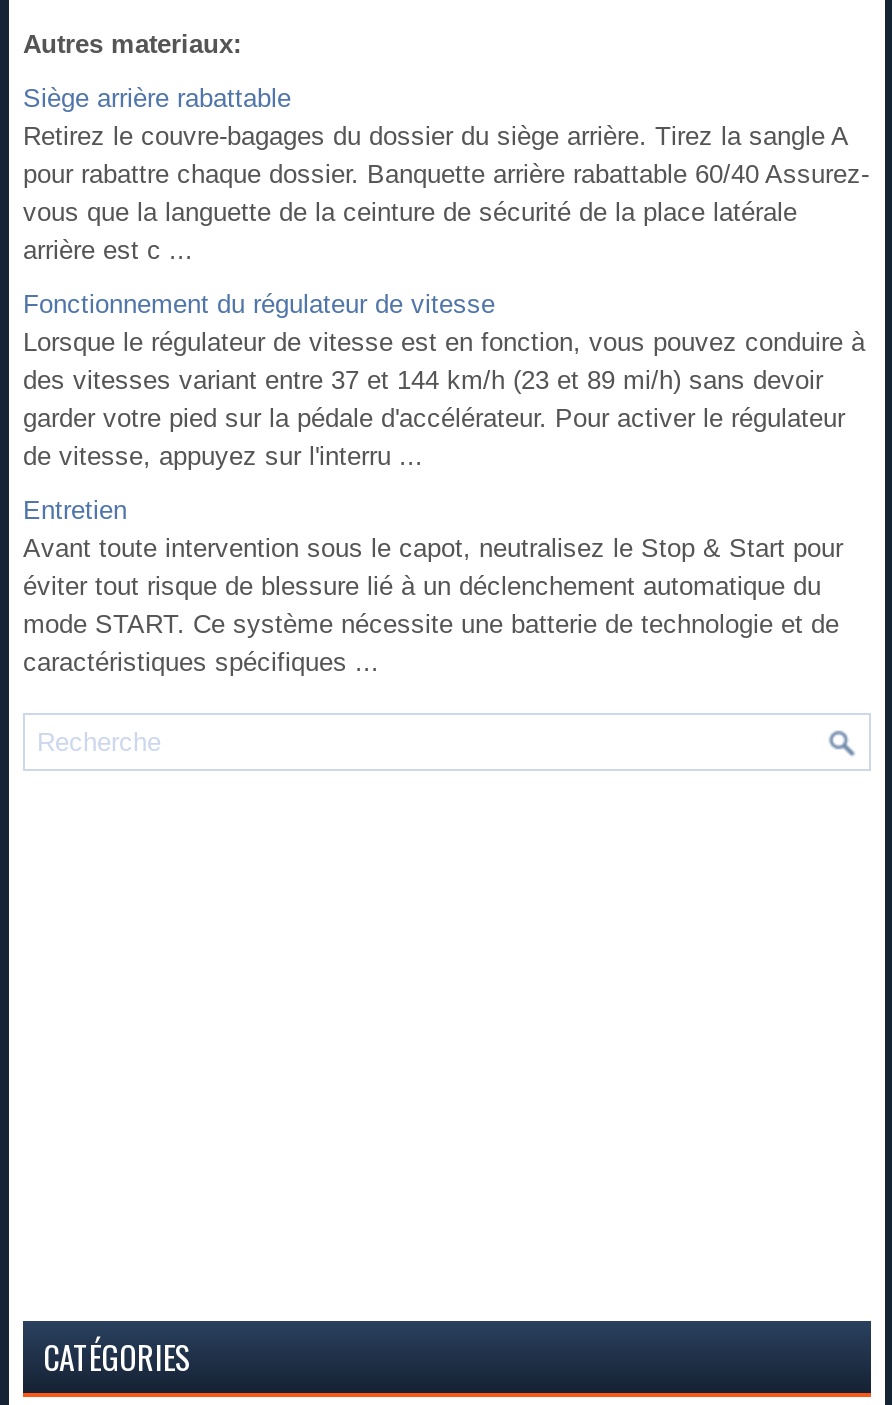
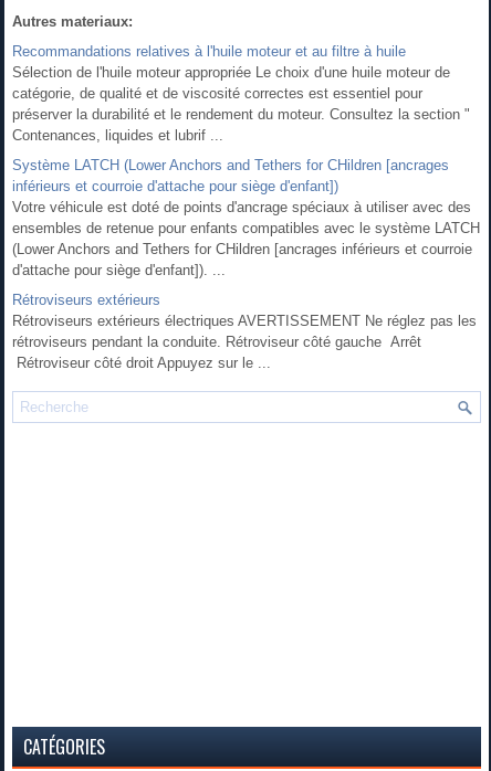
- Siège arrière rabattable
- Retirez le couvre-bagages du dossier du siège arrière. Tirez la sangle A
- pour rabattre chaque dossier. Banquette arrière rabattable 60/40 Assurez-
- vous que la languette de la ceinture de sécurité de la place latérale
- arrière est c ...
+ Recommandations relatives à l'huile moteur et au filtre à huile
+ Sélection de l'huile moteur appropriée Le choix d'une huile moteur de
+ catégorie, de qualité et de viscosité correctes est essentiel pour
+ préserver la durabilité et le rendement du moteur. Consultez la section "
+ Contenances, liquides et lubrif ...

- Fonctionnement du régulateur de vitesse
- Lorsque le régulateur de vitesse est en fonction, vous pouvez conduire à
- des vitesses variant entre 37 et 144 km/h (23 et 89 mi/h) sans devoir
- garder votre pied sur la pédale d'accélérateur. Pour activer le régulateur
- de vitesse, appuyez sur l'interru ...
+ Système LATCH (Lower Anchors and Tethers for CHildren [ancrages
+ inférieurs et courroie d'attache pour siège d'enfant])
+ Votre véhicule est doté de points d'ancrage spéciaux à utiliser avec des
+ ensembles de retenue pour enfants compatibles avec le système LATCH
+ (Lower Anchors and Tethers for CHildren [ancrages inférieurs et courroie
+ d'attache pour siège d'enfant]). ...

- Entretien
- Avant toute intervention sous le capot, neutralisez le Stop & Start pour
- éviter tout risque de blessure lié à un déclenchement automatique du
- mode START. Ce système nécessite une batterie de technologie et de
- caractéristiques spécifiques ...
+ Rétroviseurs extérieurs
+ Rétroviseurs extérieurs électriques AVERTISSEMENT Ne réglez pas les
+ rétroviseurs pendant la conduite. Rétroviseur côté gauche Arrêt
+ Rétroviseur côté droit Appuyez sur le ...
